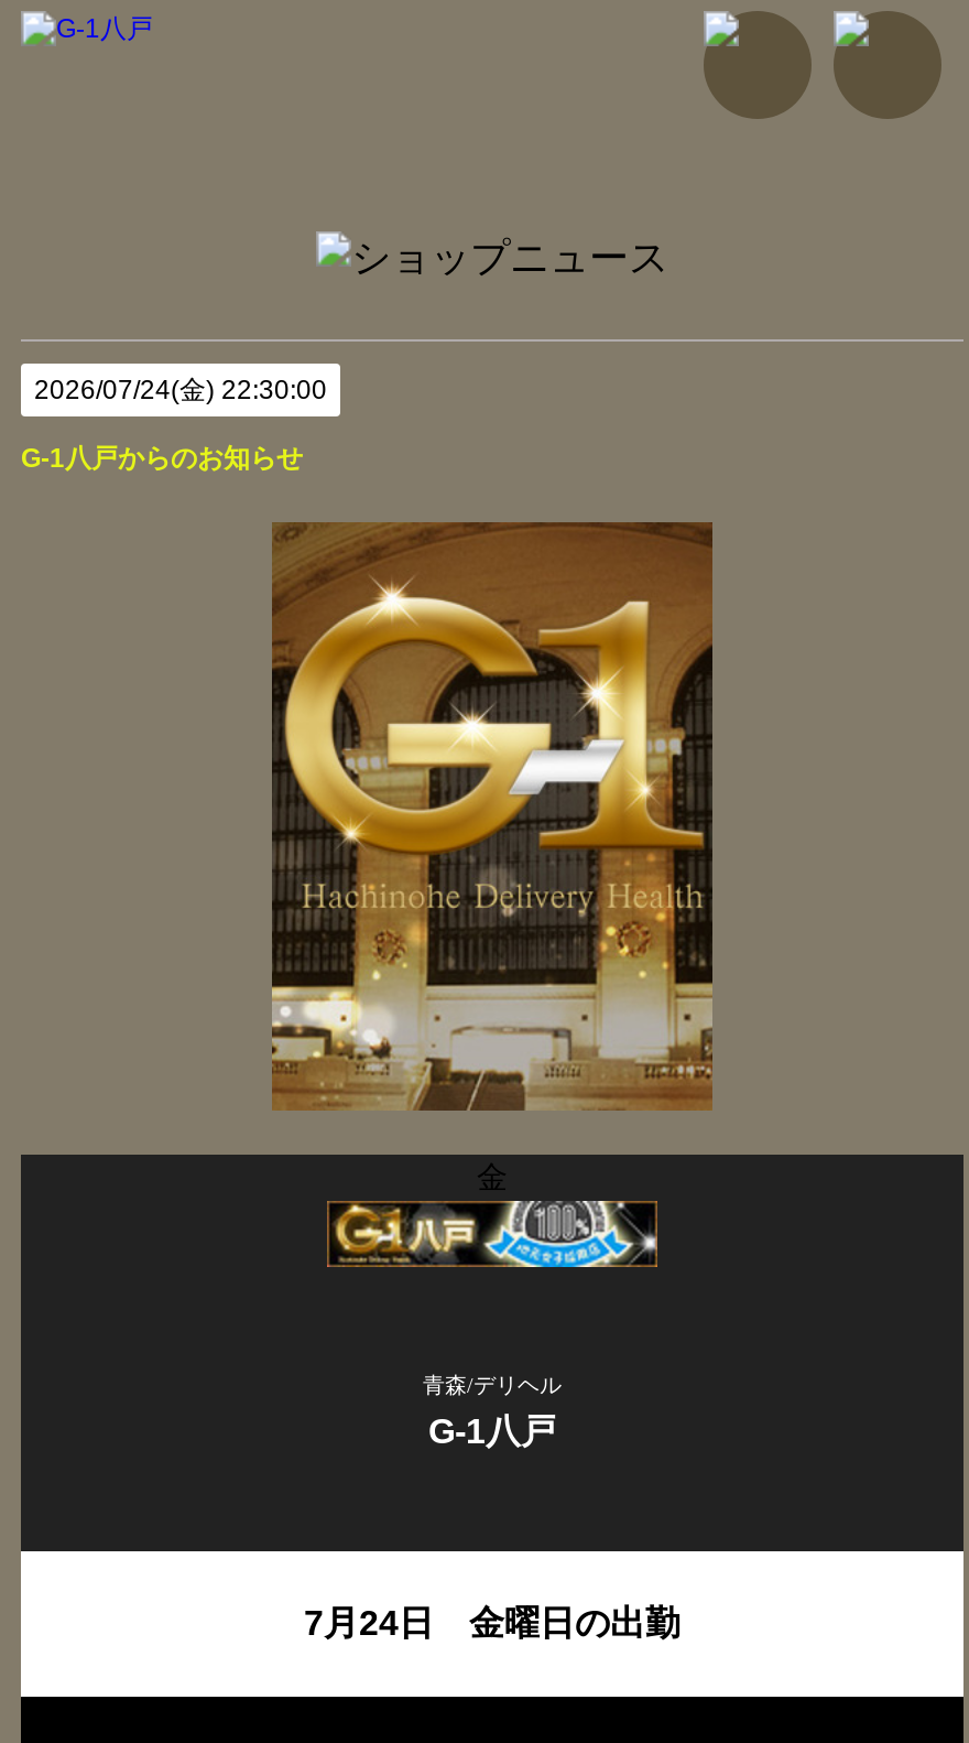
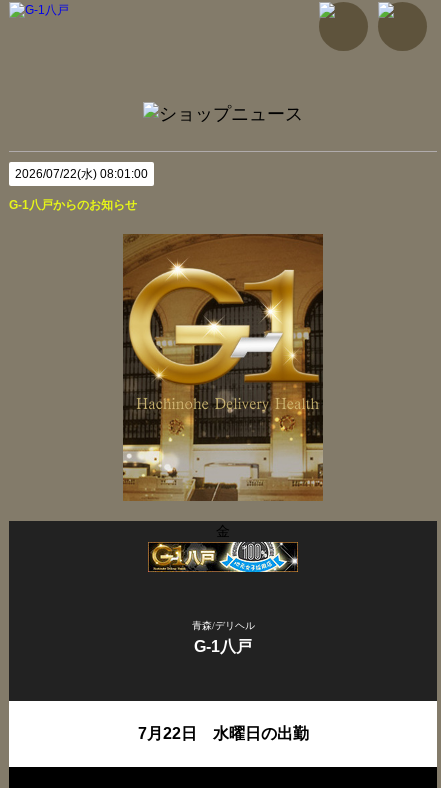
- 2026/07/24(金) 22:30:00
+ 2026/07/22(水) 08:01:00

- 7月24日 金曜日の出勤
+ 7月22日 水曜日の出勤
